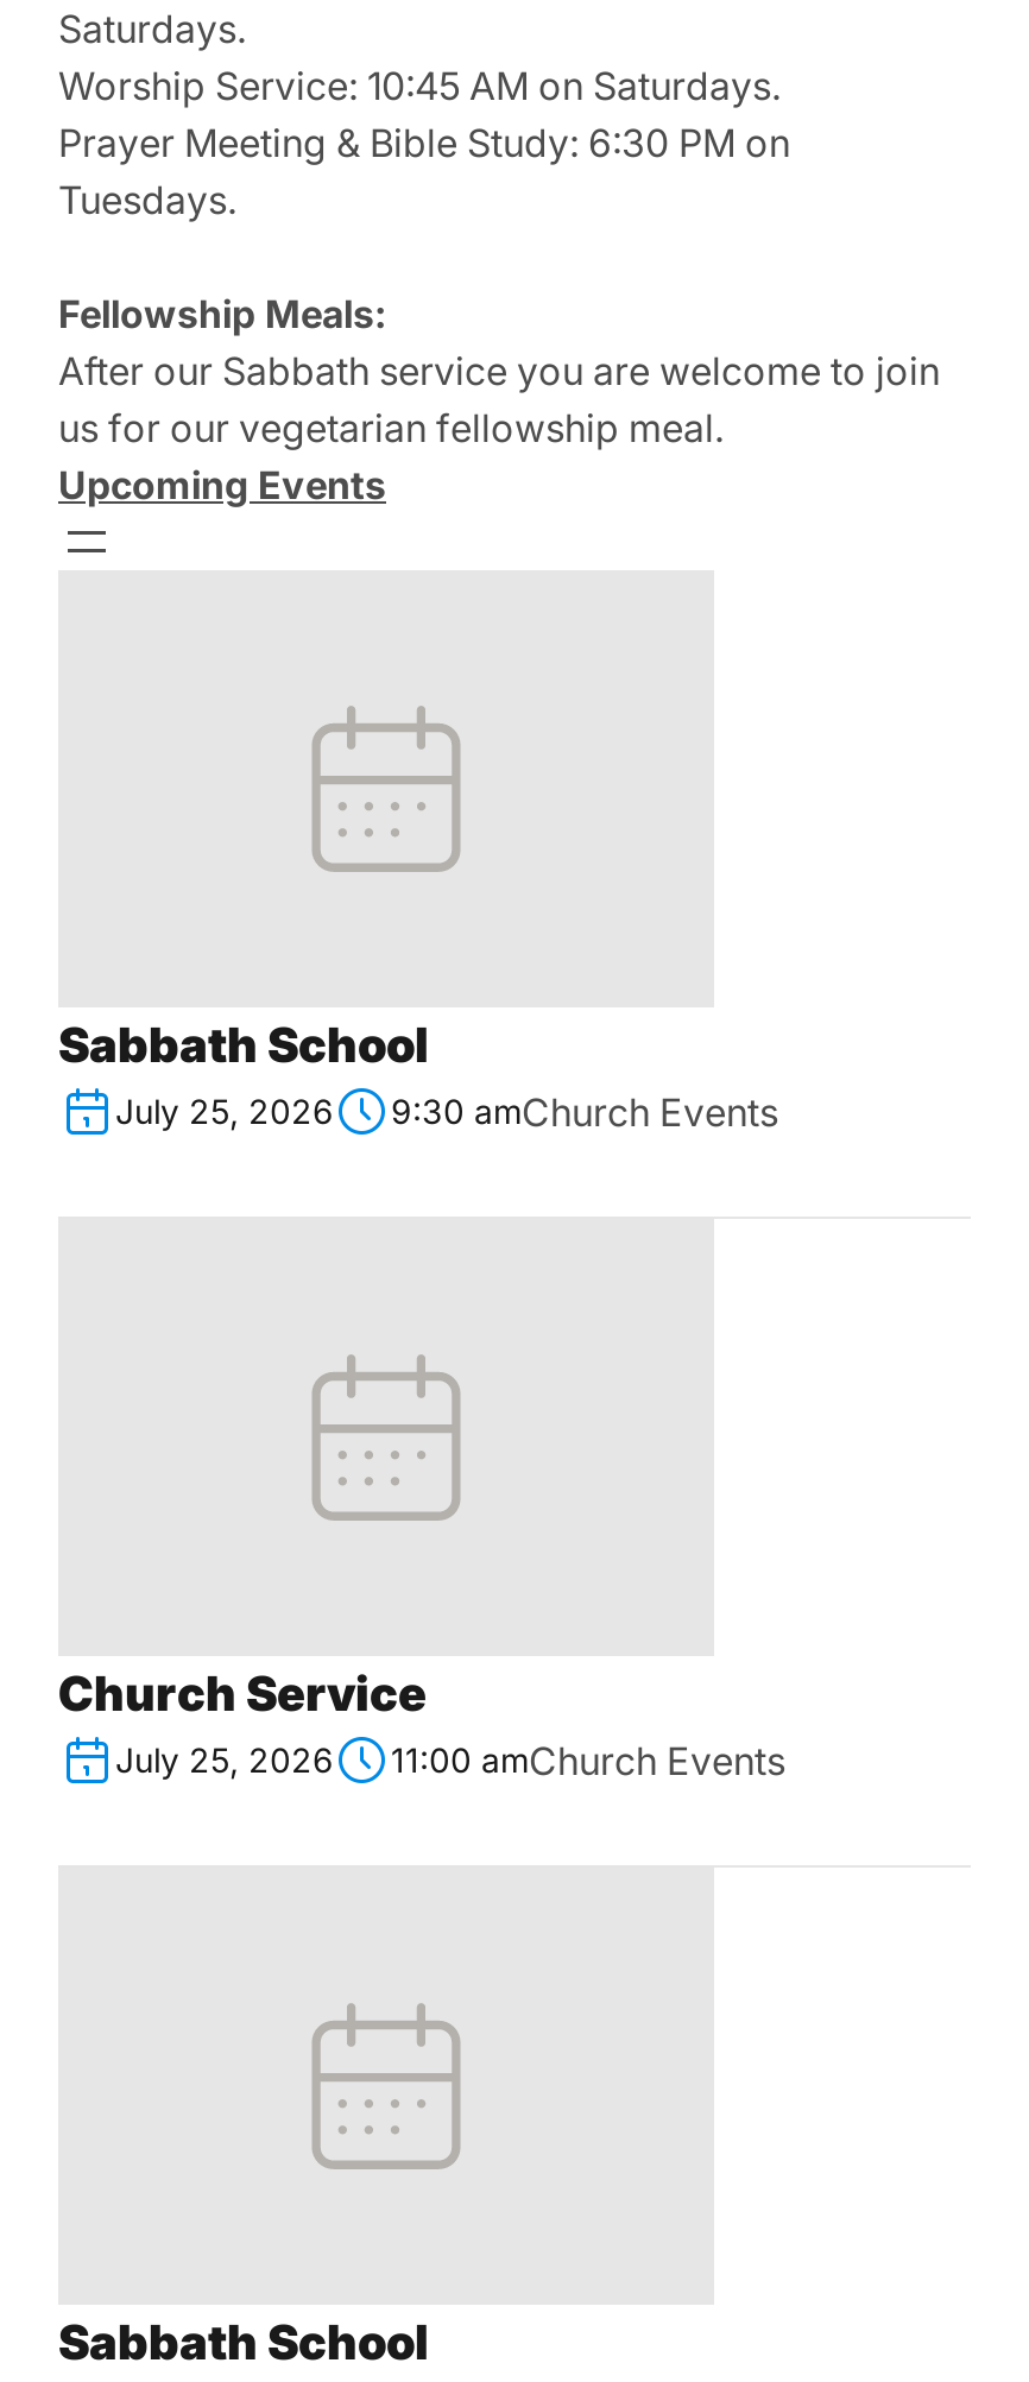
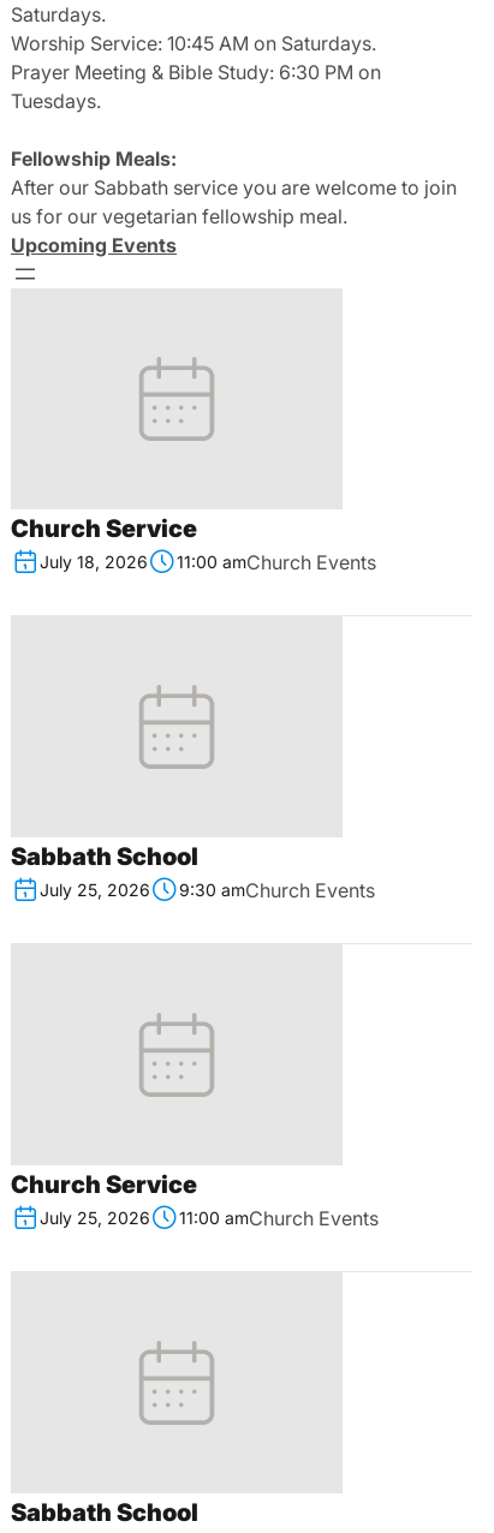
+ Church Service
+ July 18, 2026
+ 11:00 amChurch Events
